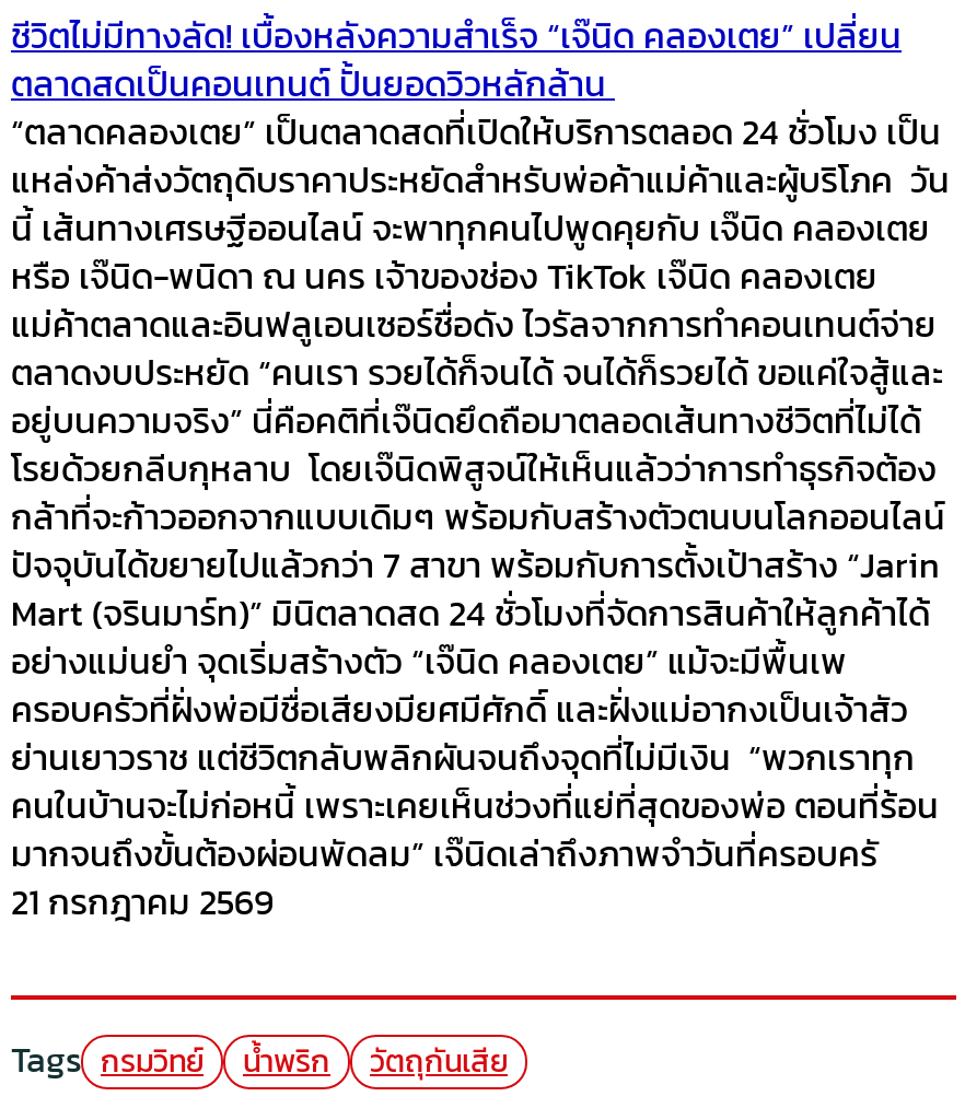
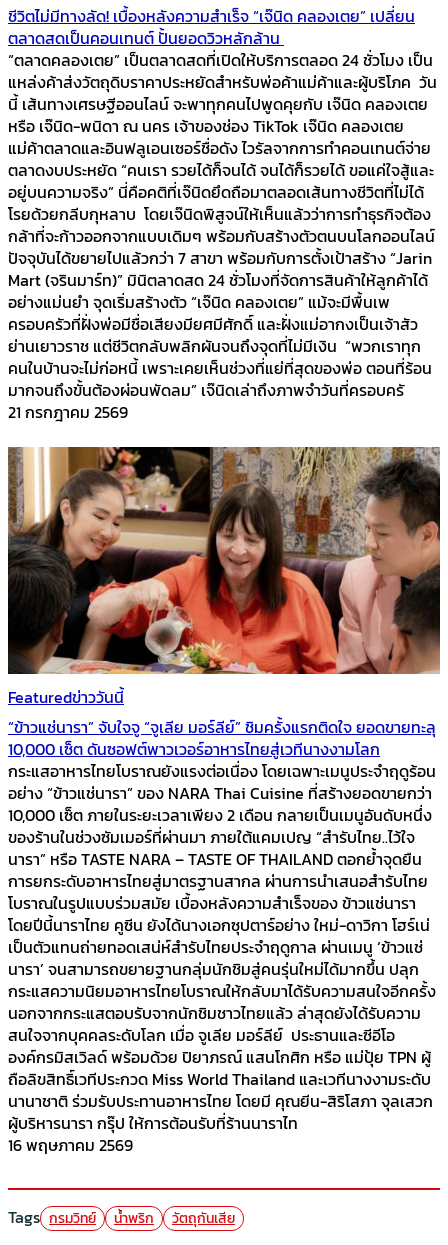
+ [image]
+ Featuredข่าววันนี้
+ “ข้าวแช่นารา” จับใจจู “จูเลีย มอร์ลีย์” ชิมครั้งแรกติดใจ ยอดขายทะลุ
+ 10,000 เซ็ต ดันซอฟต์พาวเวอร์อาหารไทยสู่เวทีนางงามโลก
+ กระแสอาหารไทยโบราณยังแรงต่อเนื่อง โดยเฉพาะเมนูประจำฤดูร้อน
+ อย่าง “ข้าวแช่นารา” ของ NARA Thai Cuisine ที่สร้างยอดขายกว่า
+ 10,000 เซ็ต ภายในระยะเวลาเพียง 2 เดือน กลายเป็นเมนูอันดับหนึ่ง
+ ของร้านในช่วงซัมเมอร์ที่ผ่านมา ภายใต้แคมเปญ “สำรับไทย..ไว้ใจ
+ นารา” หรือ TASTE NARA – TASTE OF THAILAND ตอกย้ำจุดยืน
+ การยกระดับอาหารไทยสู่มาตรฐานสากล ผ่านการนำเสนอสำรับไทย
+ โบราณในรูปแบบร่วมสมัย เบื้องหลังความสำเร็จของ ข้าวแช่นารา
+ โดยปีนี้นาราไทย คูซีน ยังได้นางเอกซุปตาร์อย่าง ใหม่-ดาวิกา โฮร์เน่
+ เป็นตัวแทนถ่ายทอดเสน่ห์สำรับไทยประจำฤดูกาล ผ่านเมนู ‘ข้าวแช่
+ นารา’ จนสามารถขยายฐานกลุ่มนักชิมสู่คนรุ่นใหม่ได้มากขึ้น ปลุก
+ กระแสความนิยมอาหารไทยโบราณให้กลับมาได้รับความสนใจอีกครั้ง
+ นอกจากกระแสตอบรับจากนักชิมชาวไทยแล้ว ล่าสุดยังได้รับความ
+ สนใจจากบุคคลระดับโลก เมื่อ จูเลีย มอร์ลีย์ ประธานและซีอีโอ
+ องค์กรมิสเวิลด์ พร้อมด้วย ปิยาภรณ์ แสนโกศิก หรือ แม่ปุ้ย TPN ผู้
+ ถือลิขสิทธิ์เวทีประกวด Miss World Thailand และเวทีนางงามระดับ
+ นานาชาติ ร่วมรับประทานอาหารไทย โดยมี คุณยีน-สิริโสภา จุลเสวก
+ ผู้บริหารนารา กรุ๊ป ให้การต้อนรับที่ร้านนาราไท
+ 16 พฤษภาคม 2569
